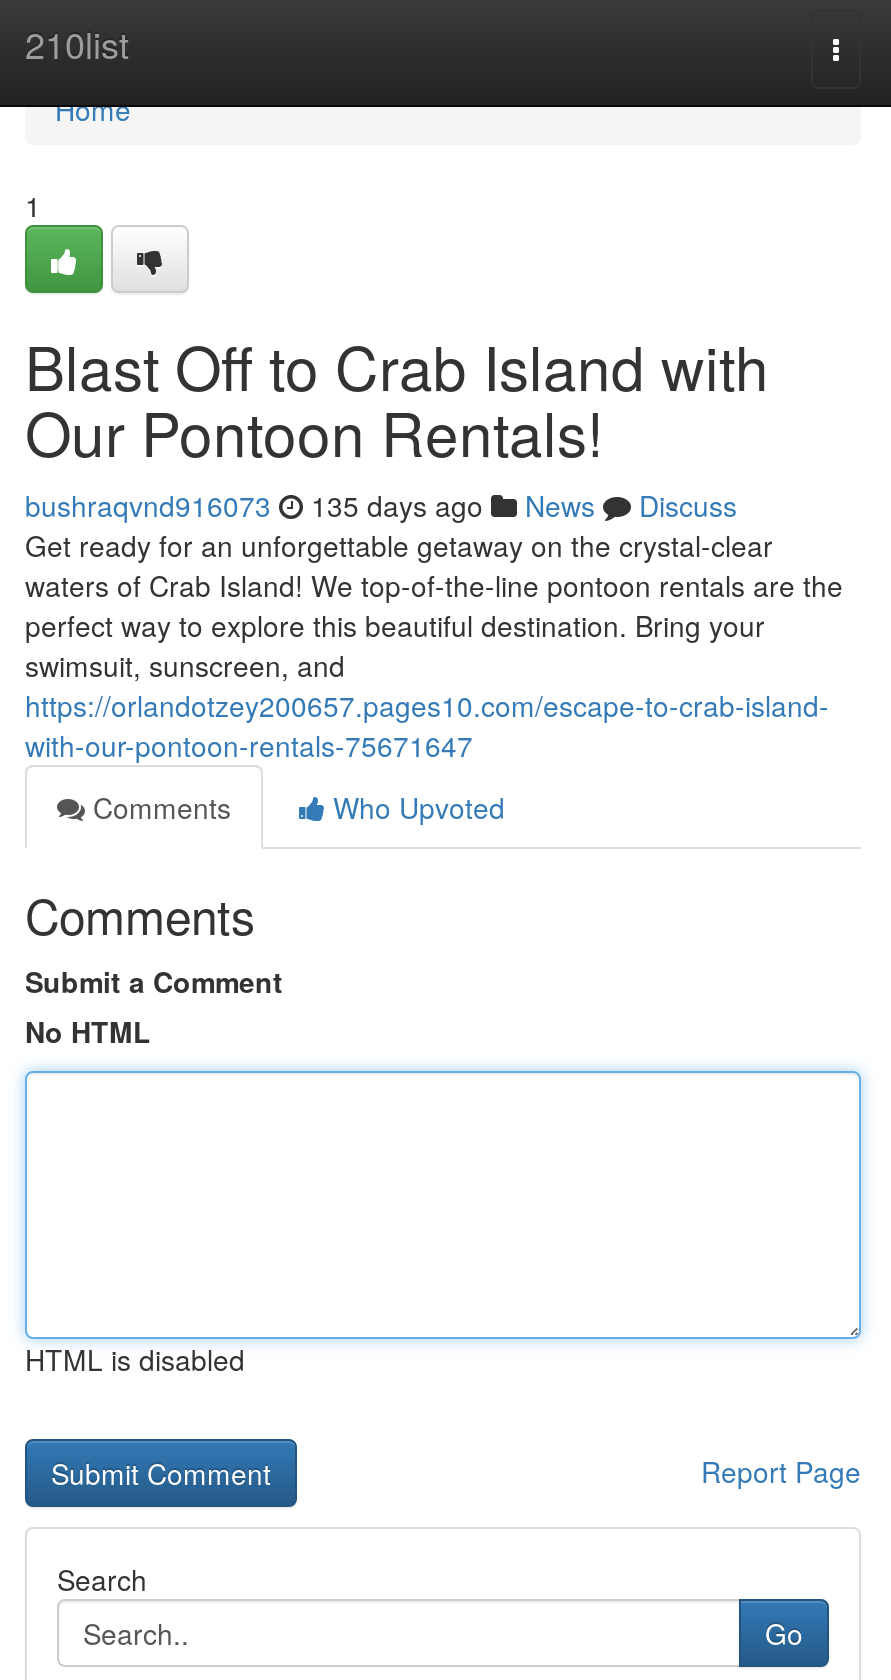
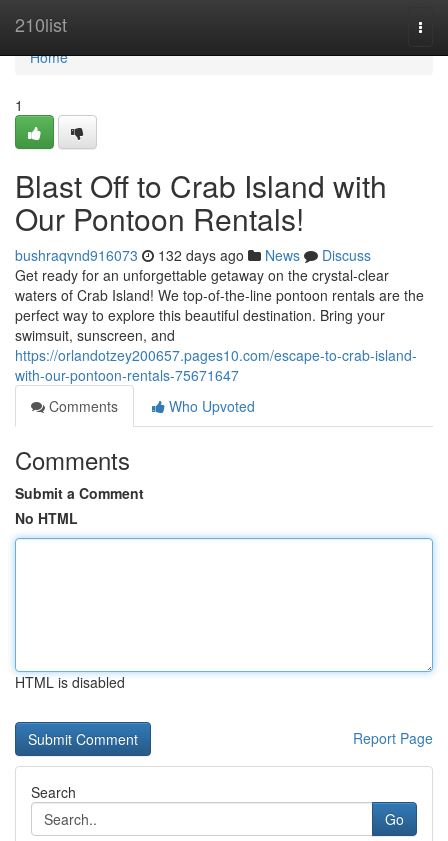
- bushraqvnd916073 135 days ago News Discuss
+ bushraqvnd916073 132 days ago News Discuss
